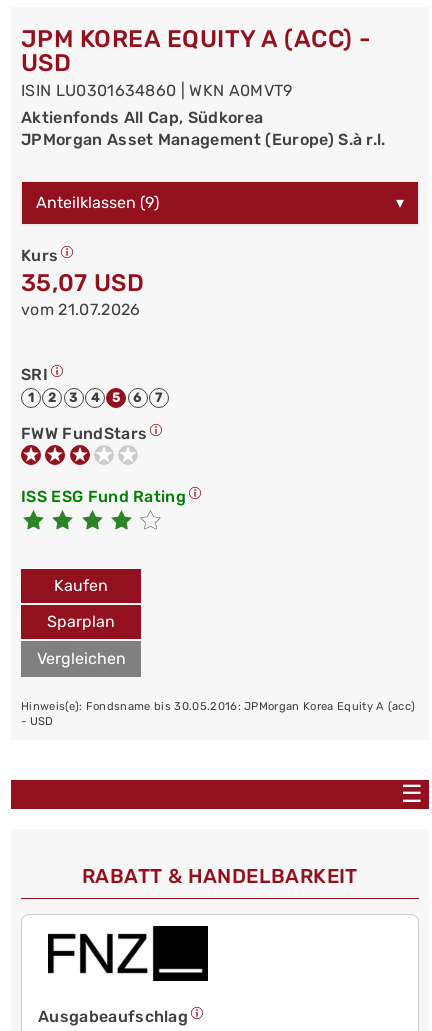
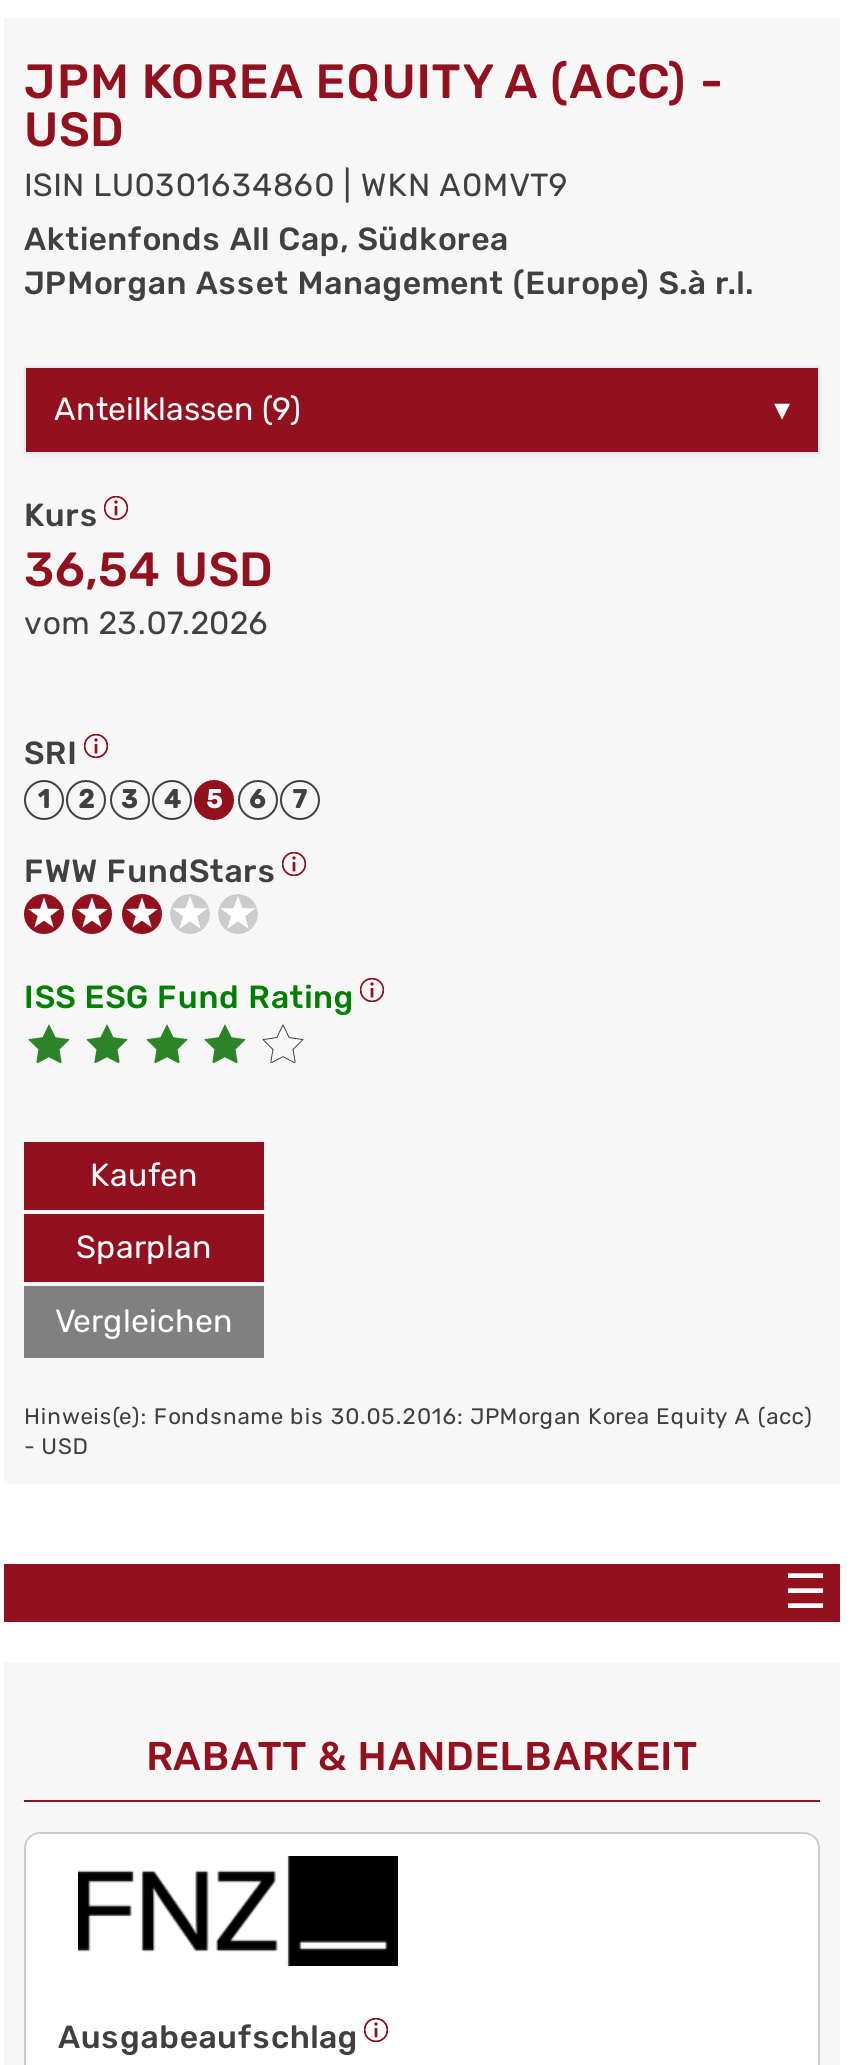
- 35,07 USD
+ 36,54 USD

- vom 21.07.2026
+ vom 23.07.2026
